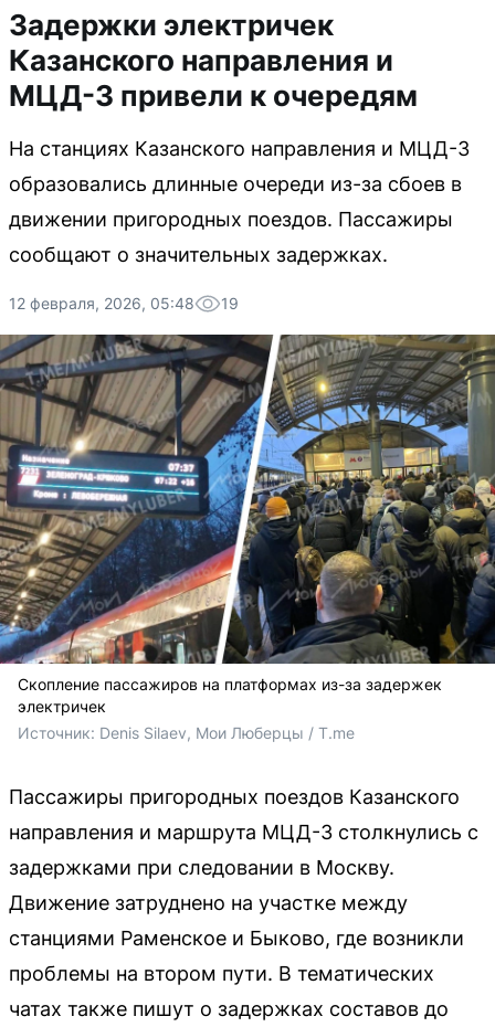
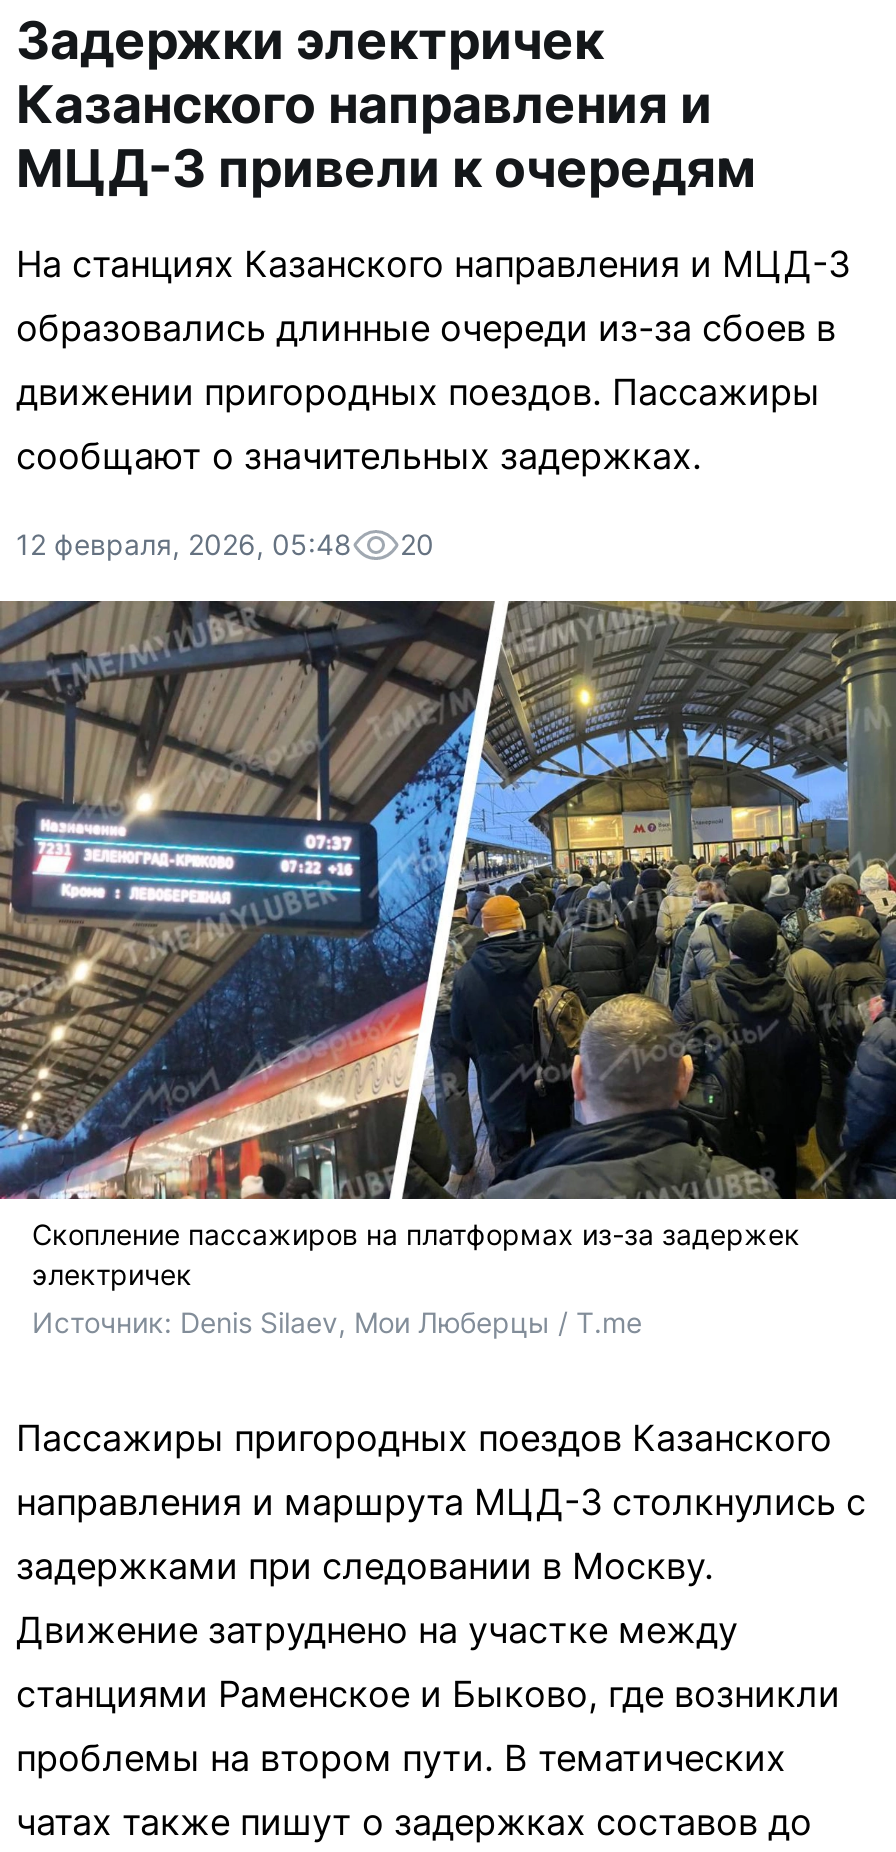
- 12 февраля, 2026, 05:48 19
+ 12 февраля, 2026, 05:48 20
